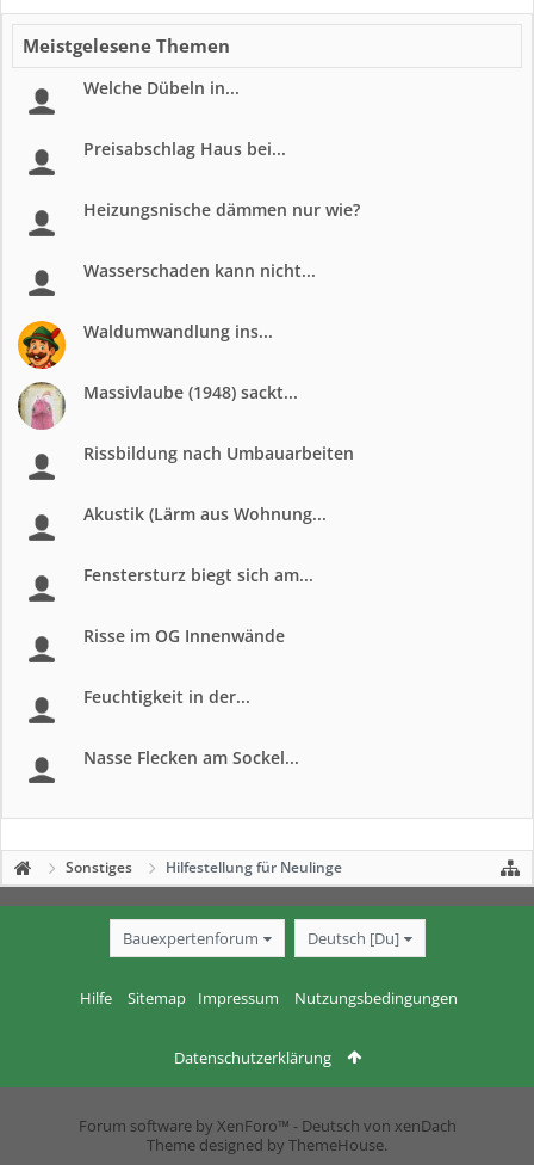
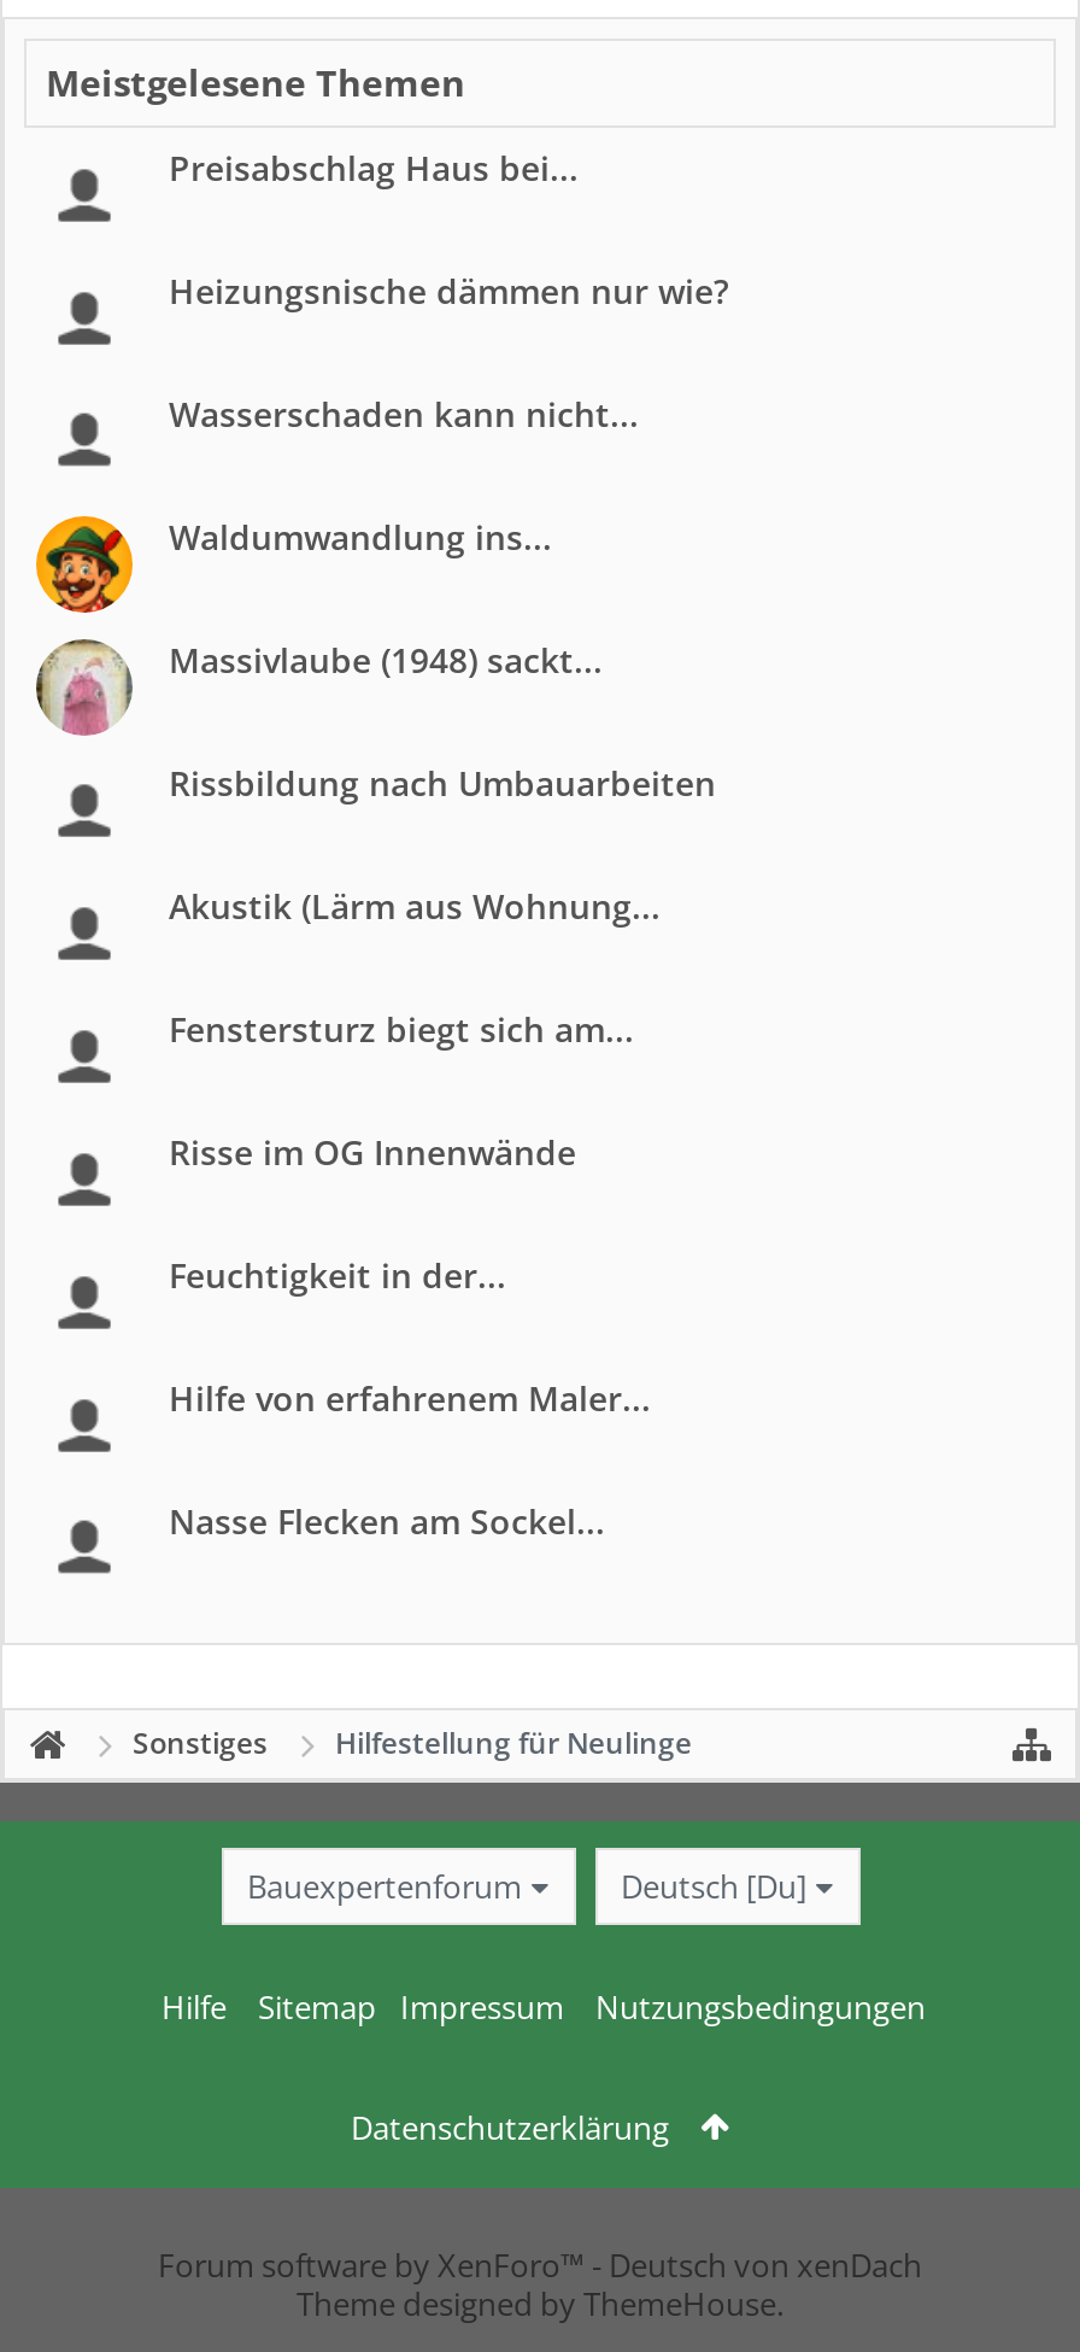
- Welche Dübeln in...

moved up: [image] | Preisabschlag Haus bei... | Heizungsnische dämmen nur wie? | ... | Risse im OG Innenwände | Feuchtigkeit in der...

+ Hilfe von erfahrenem Maler...
